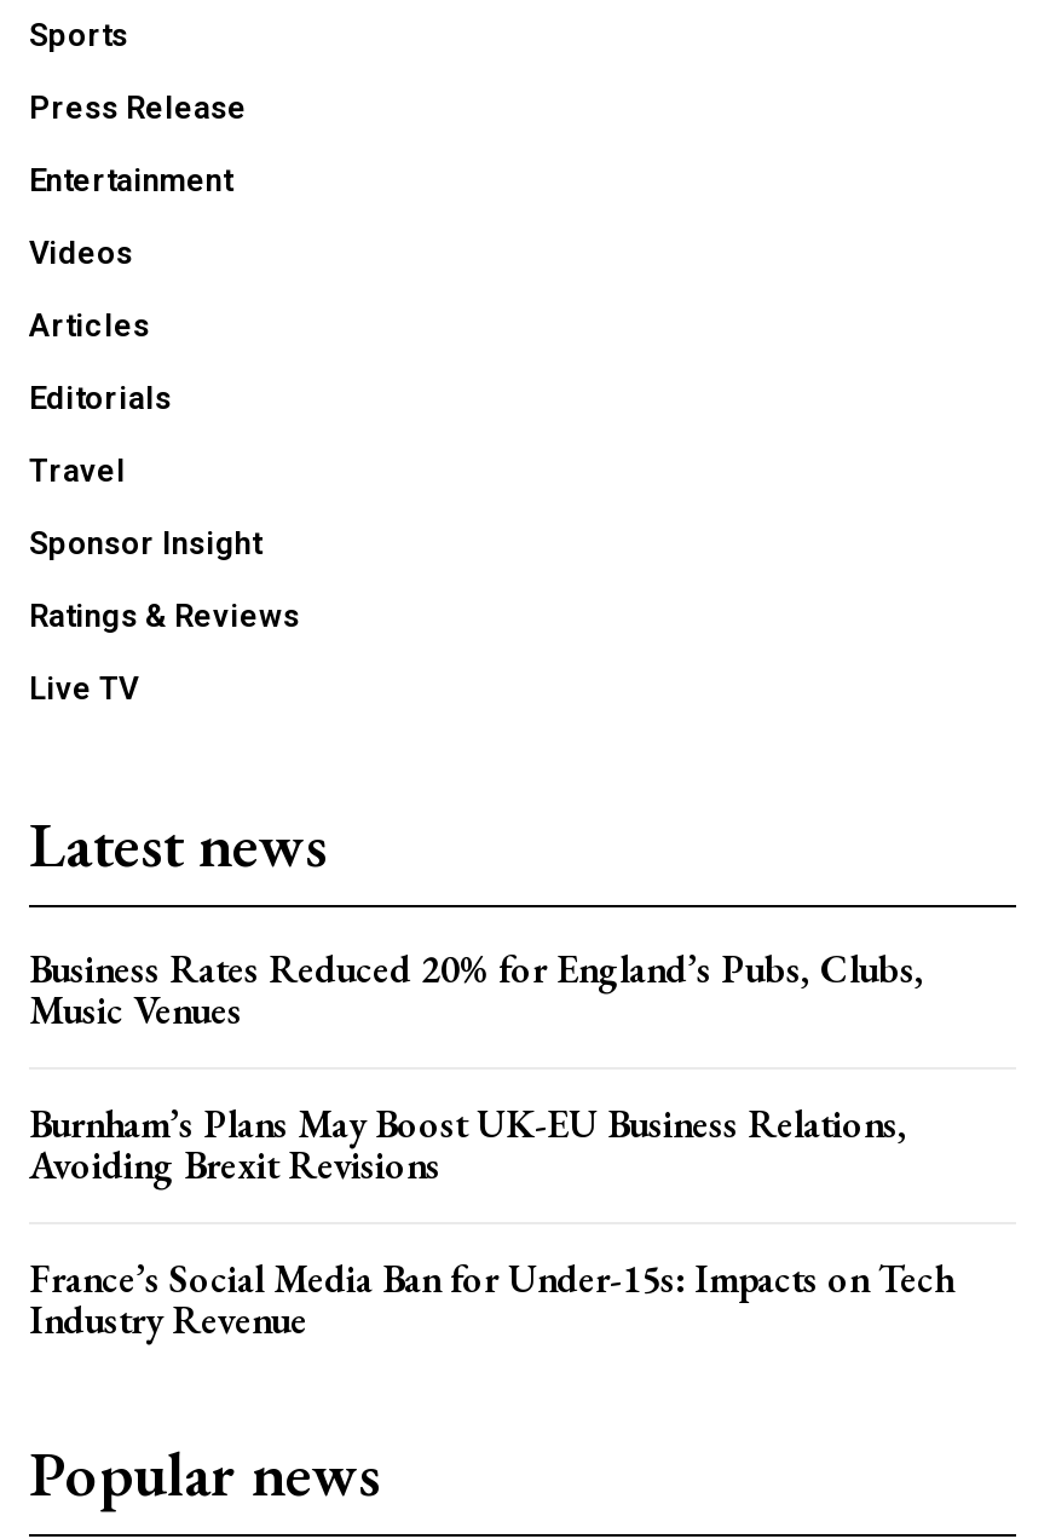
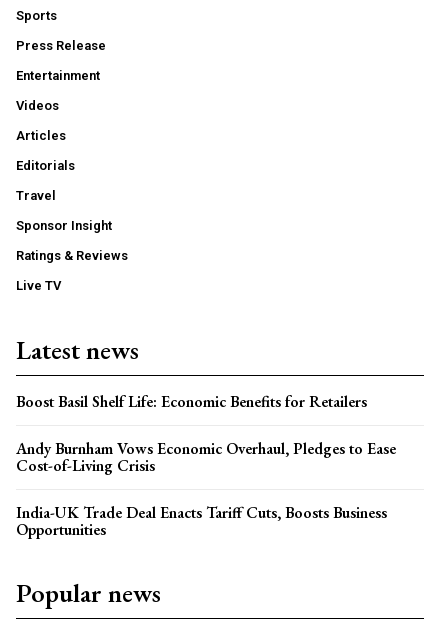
- Business Rates Reduced 20% for England’s Pubs, Clubs,
- Music Venues
+ Boost Basil Shelf Life: Economic Benefits for Retailers

- Burnham’s Plans May Boost UK-EU Business Relations,
- Avoiding Brexit Revisions
+ Andy Burnham Vows Economic Overhaul, Pledges to Ease
+ Cost-of-Living Crisis

- France’s Social Media Ban for Under-15s: Impacts on Tech
- Industry Revenue
+ India-UK Trade Deal Enacts Tariff Cuts, Boosts Business
+ Opportunities
